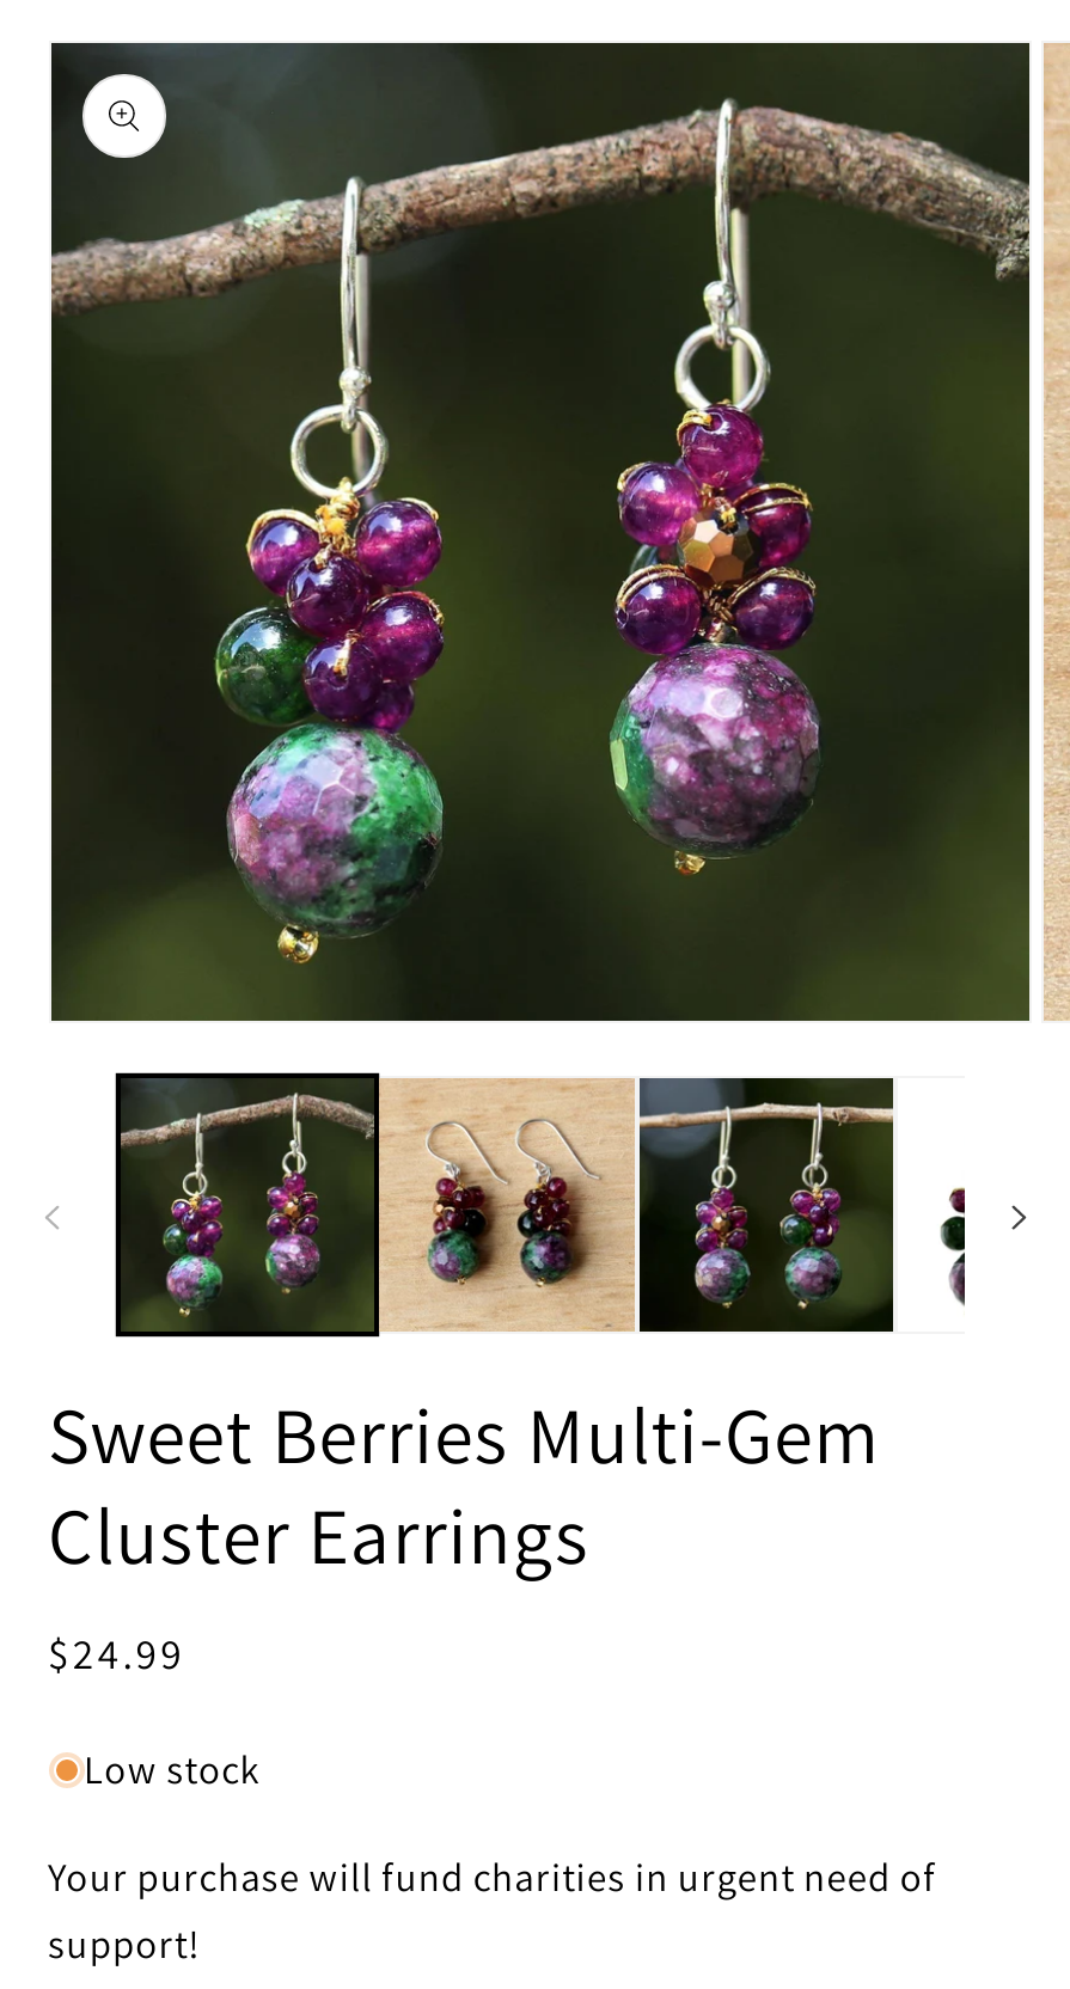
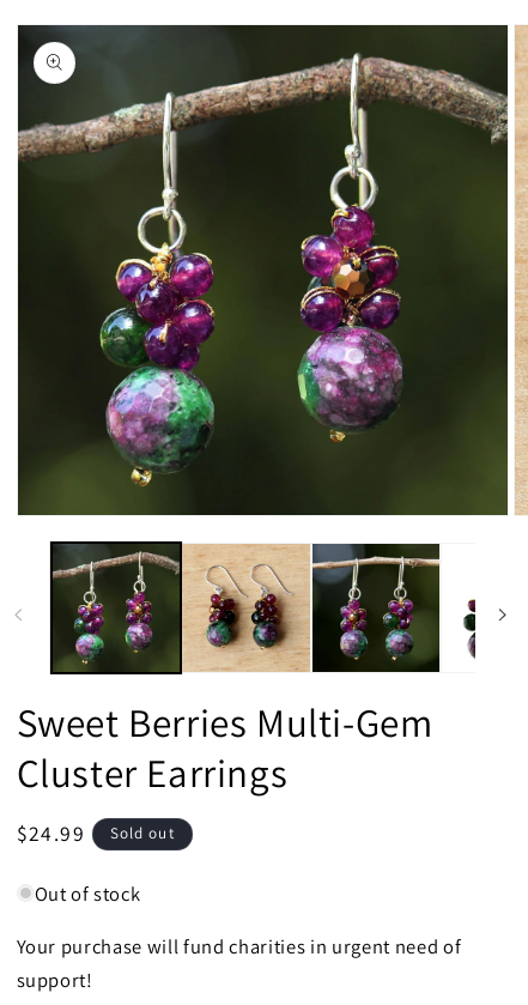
- Low stock
+ Sold out
+ Out of stock
